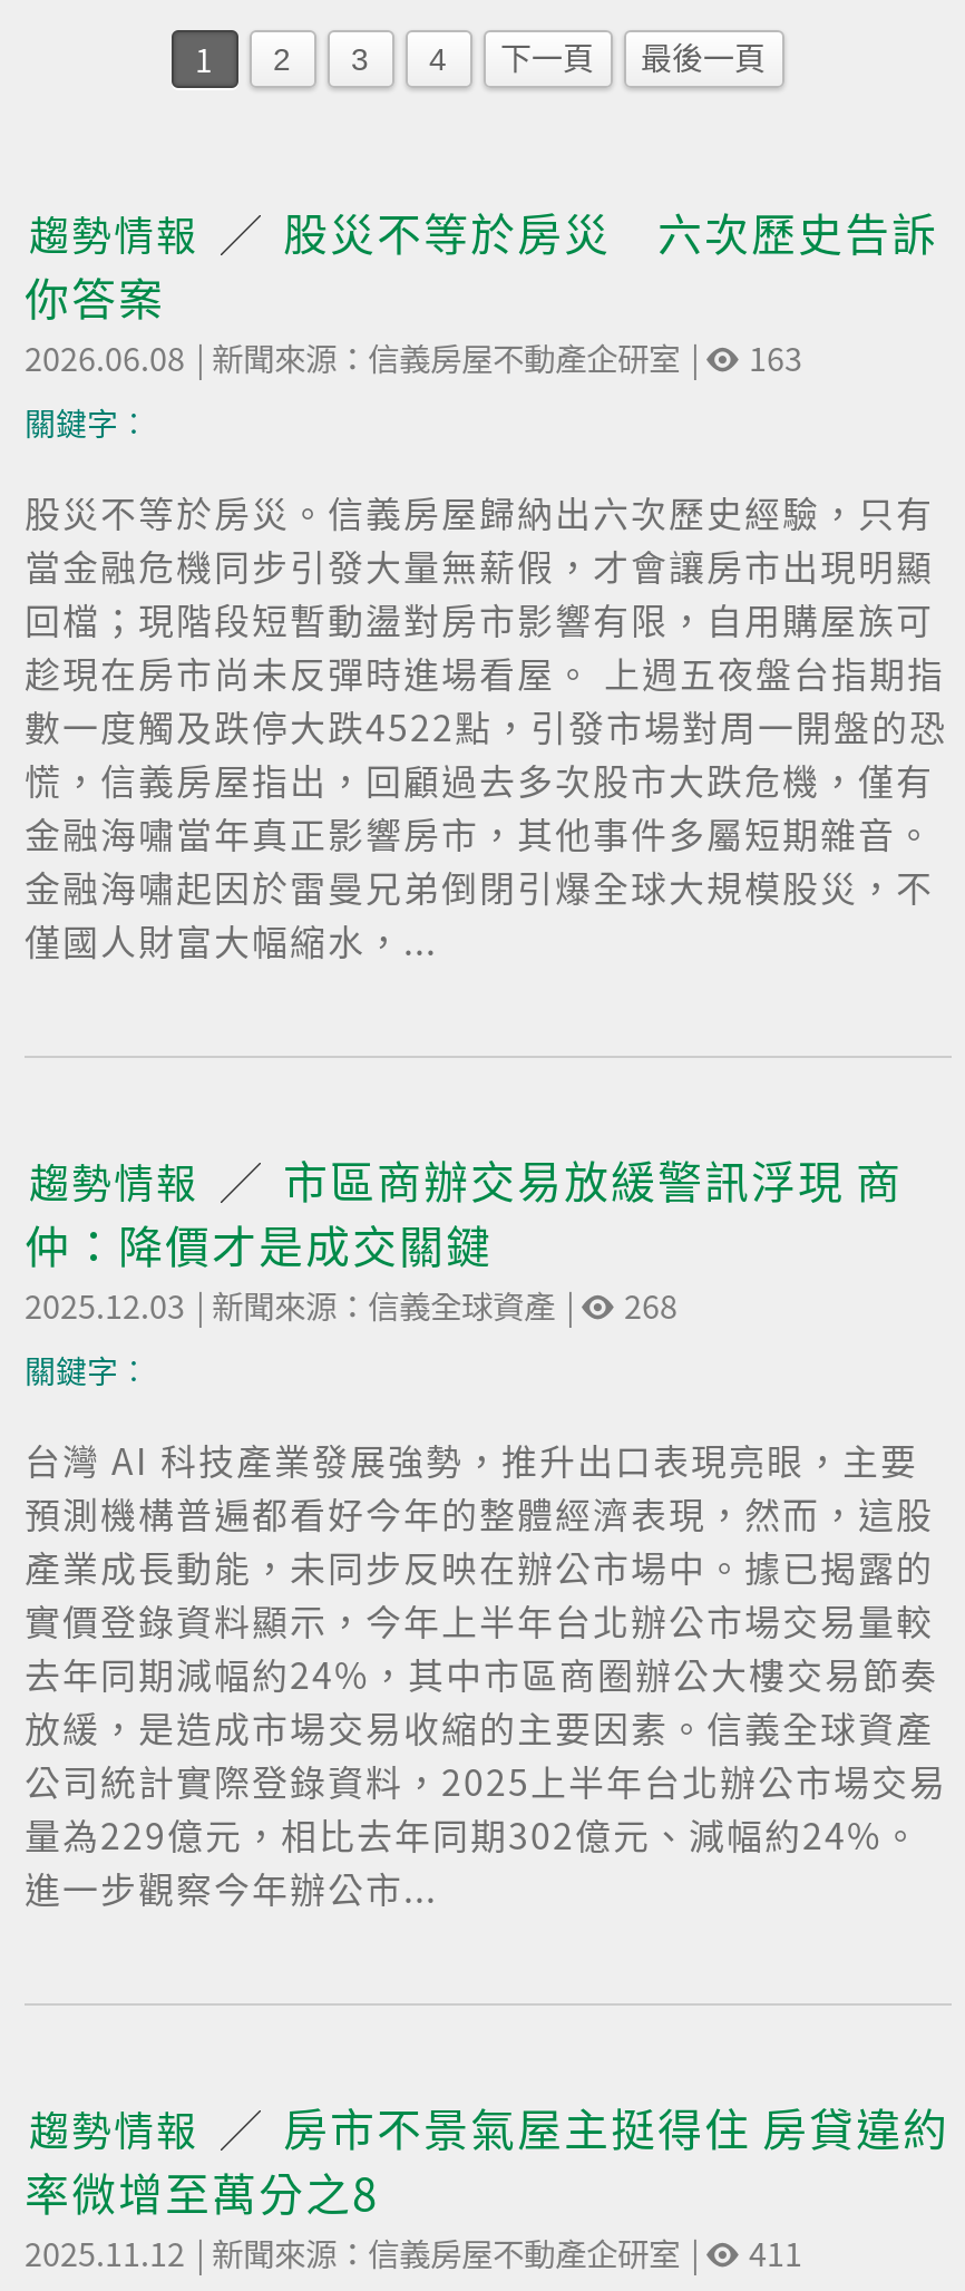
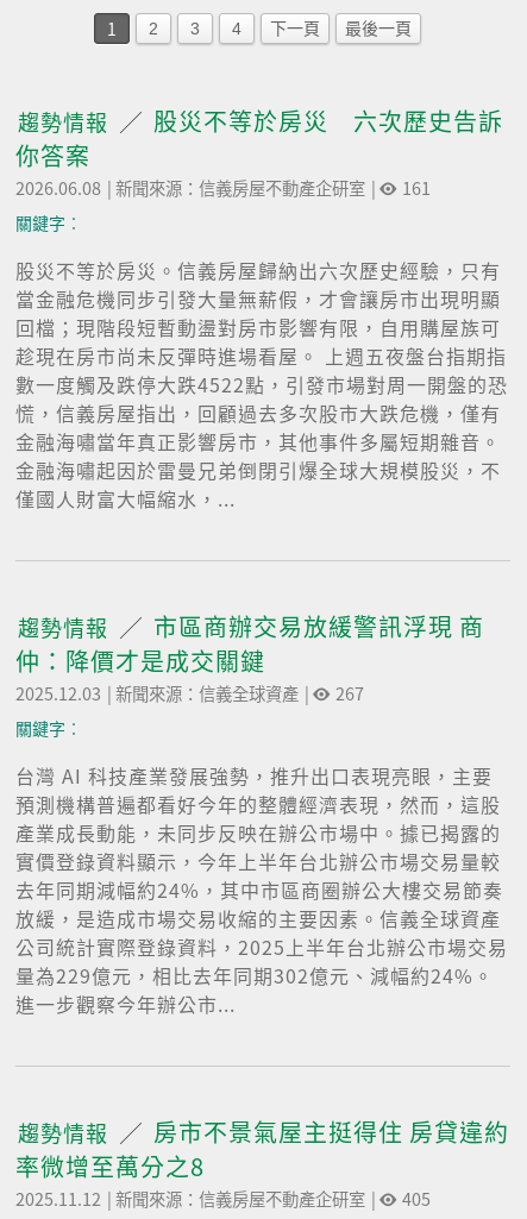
- 163
+ 161

- 268
+ 267

- 411
+ 405
